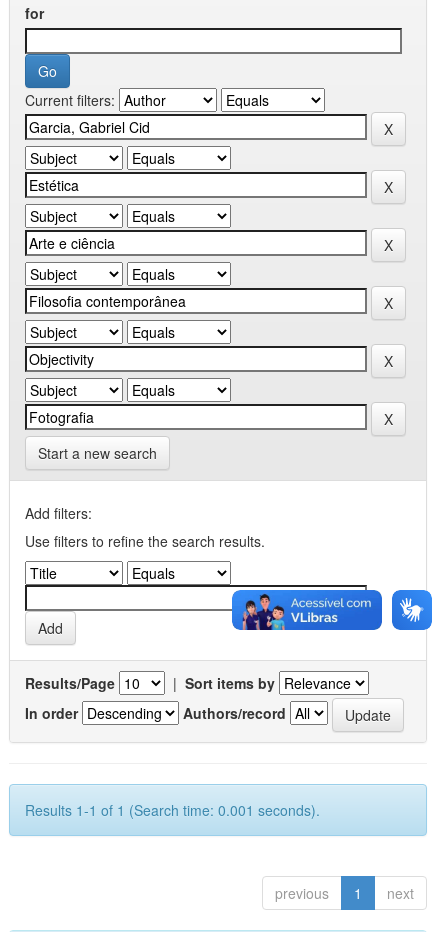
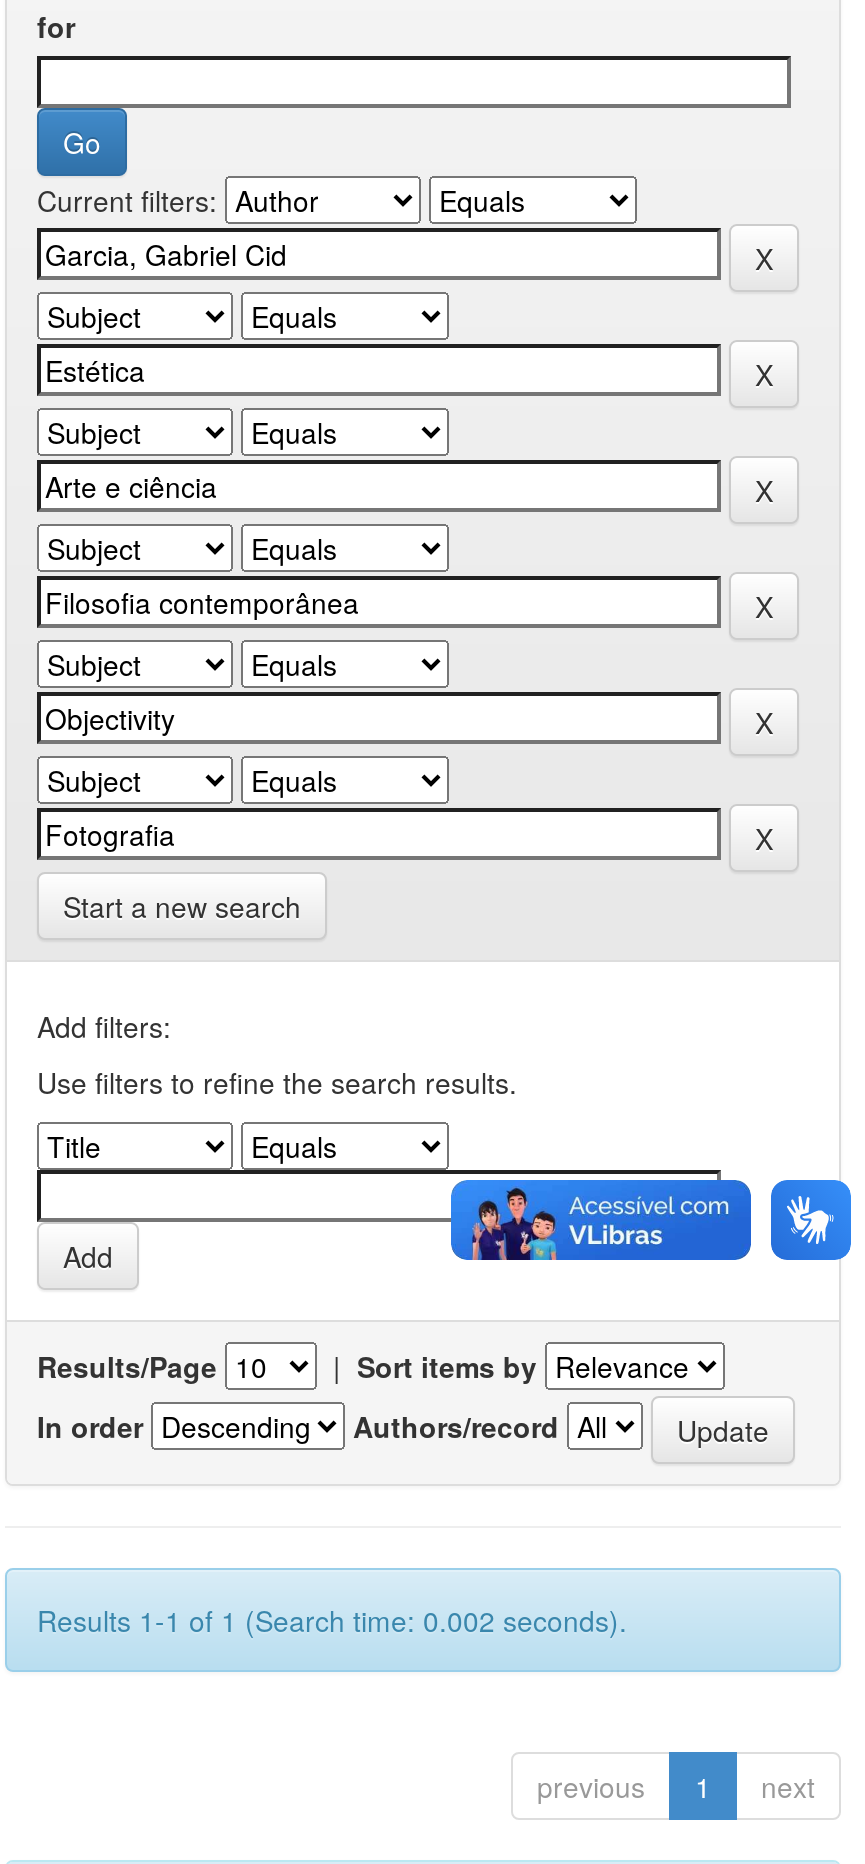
- Results 1-1 of 1 (Search time: 0.001 seconds).
+ Results 1-1 of 1 (Search time: 0.002 seconds).
